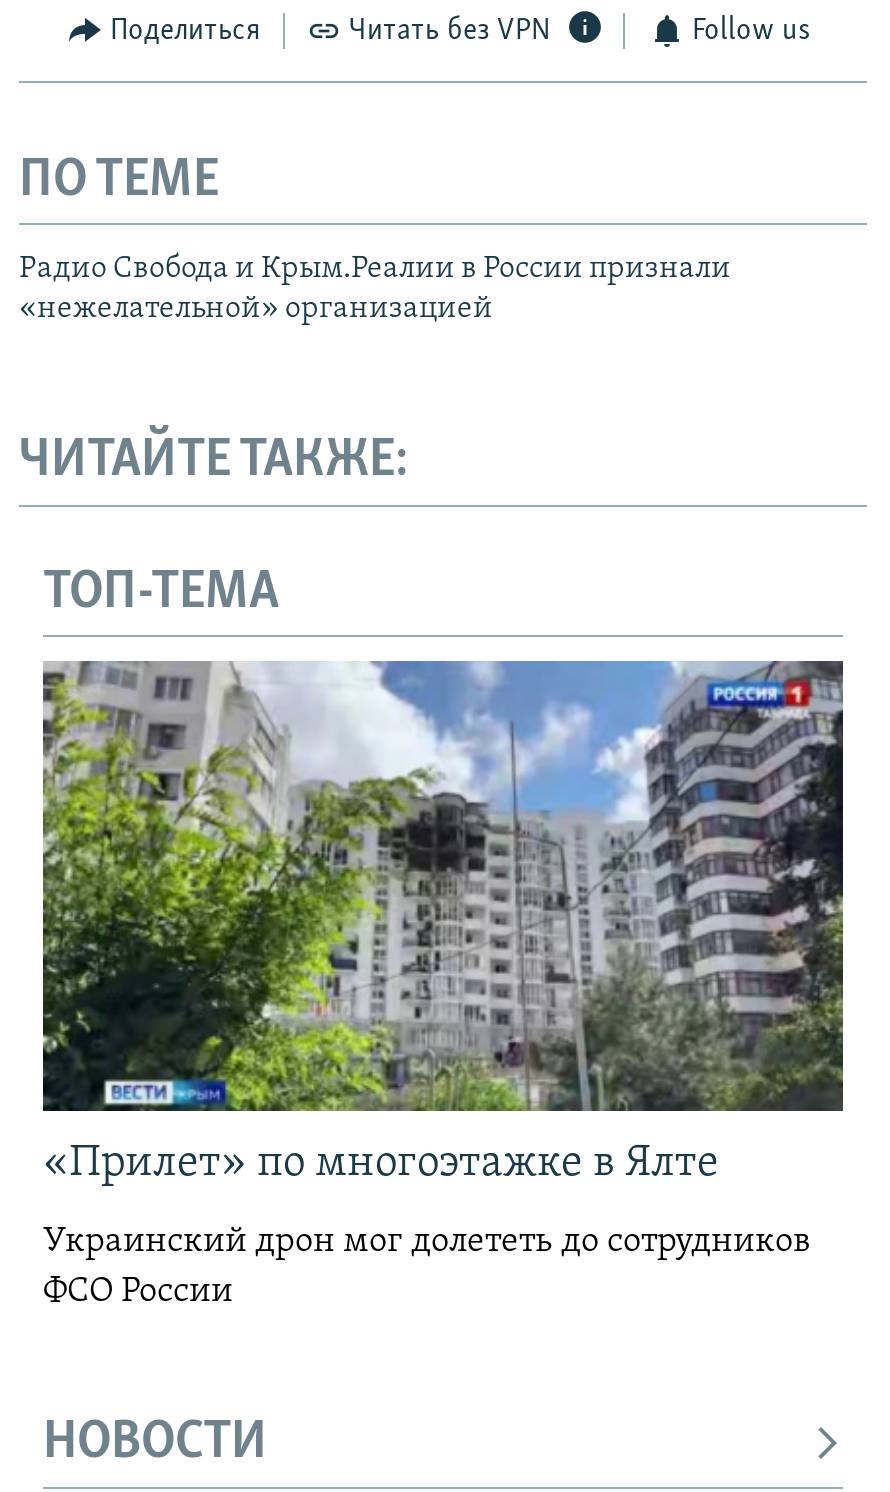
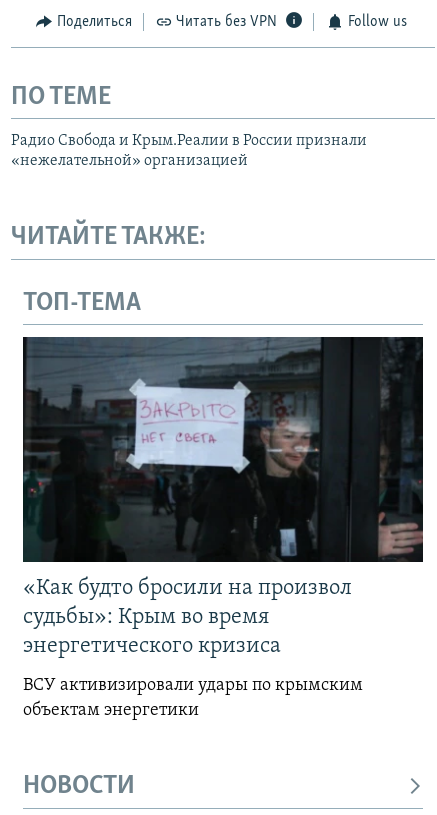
- [image]
- «Прилет» по многоэтажке в Ялте
+ [image]
+ «Как будто бросили на произвол
+ судьбы»: Крым во время
+ энергетического кризиса

- Украинский дрон мог долететь до сотрудников
- ФСО России
+ ВСУ активизировали удары по крымским
+ объектам энергетики
